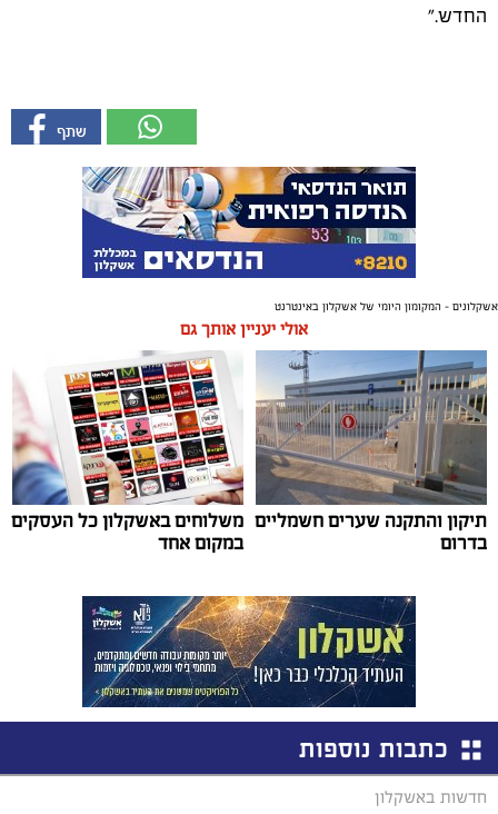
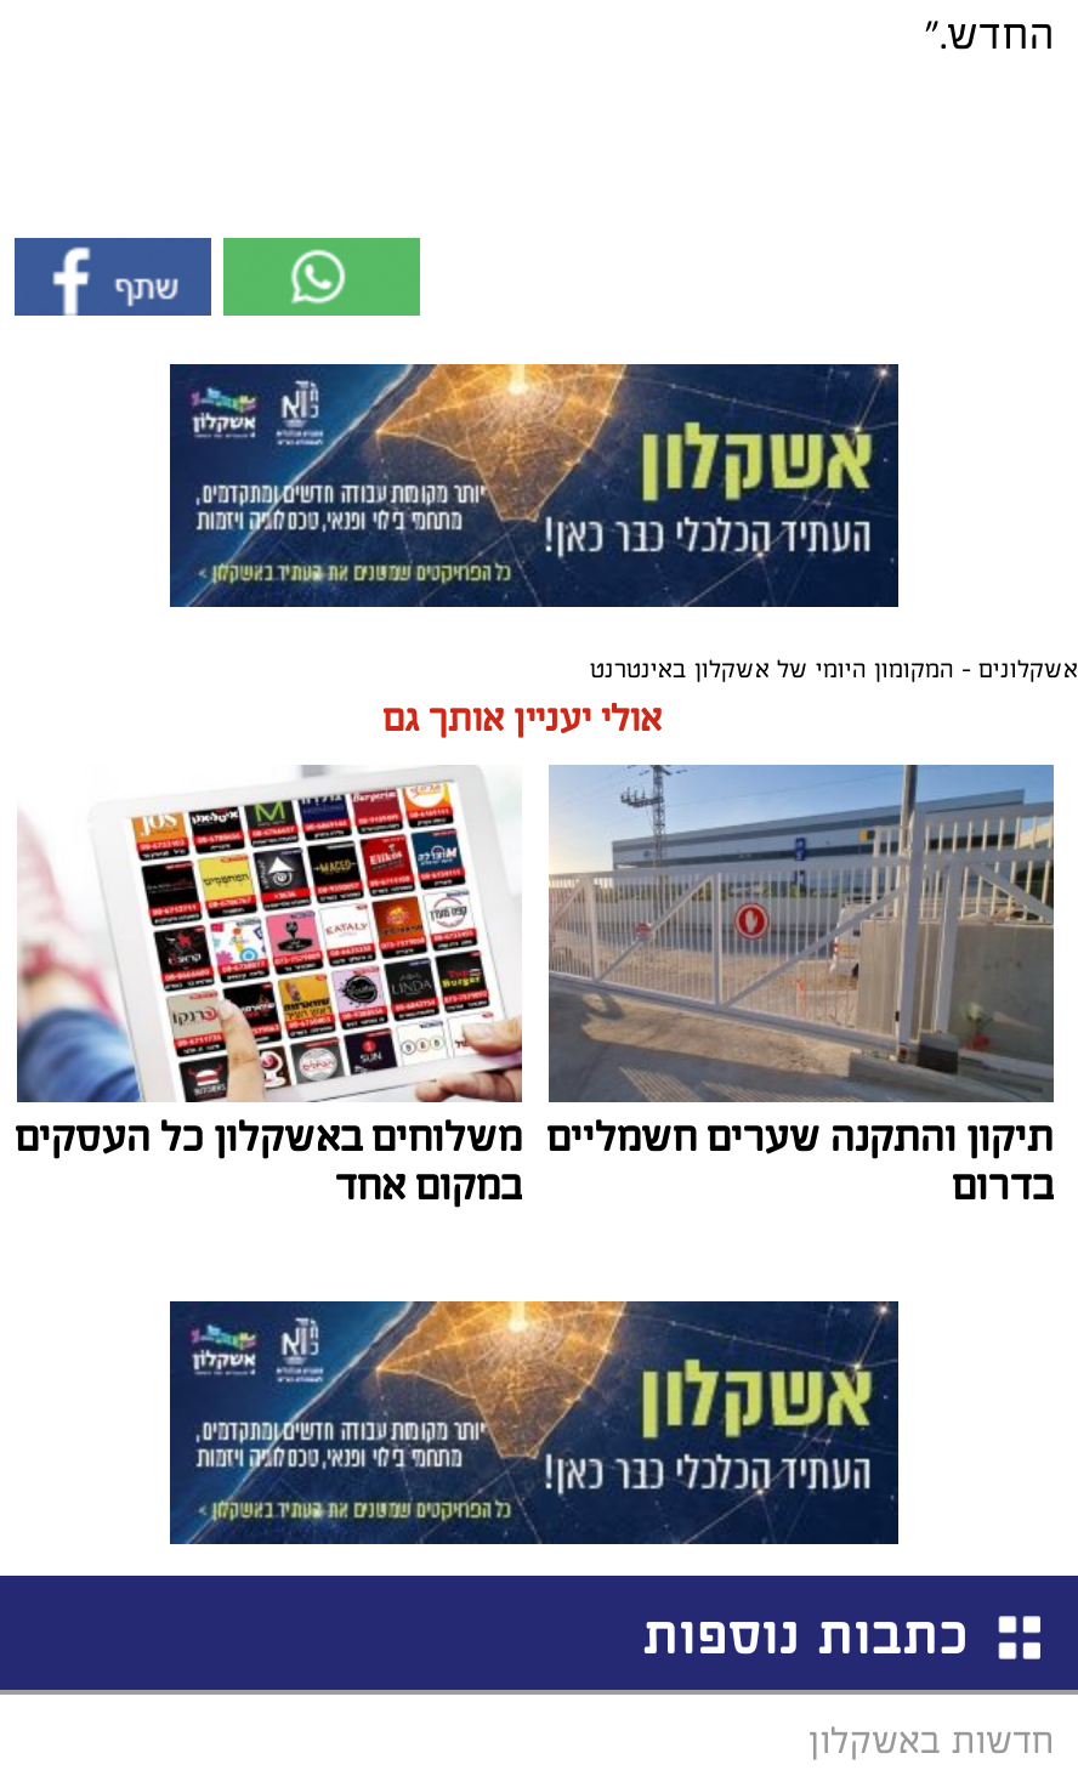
- [image]
+ [image]
